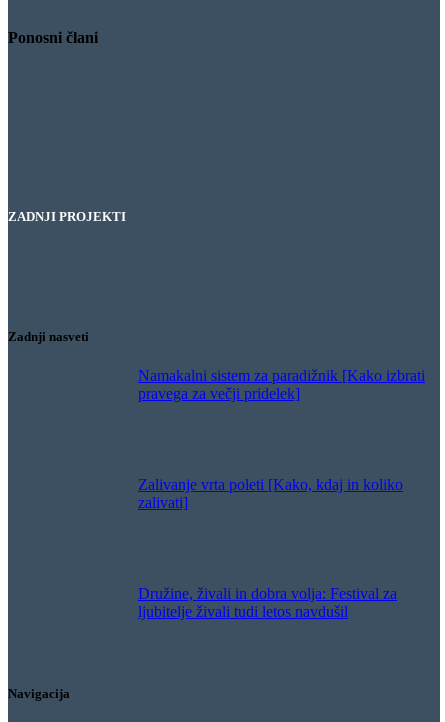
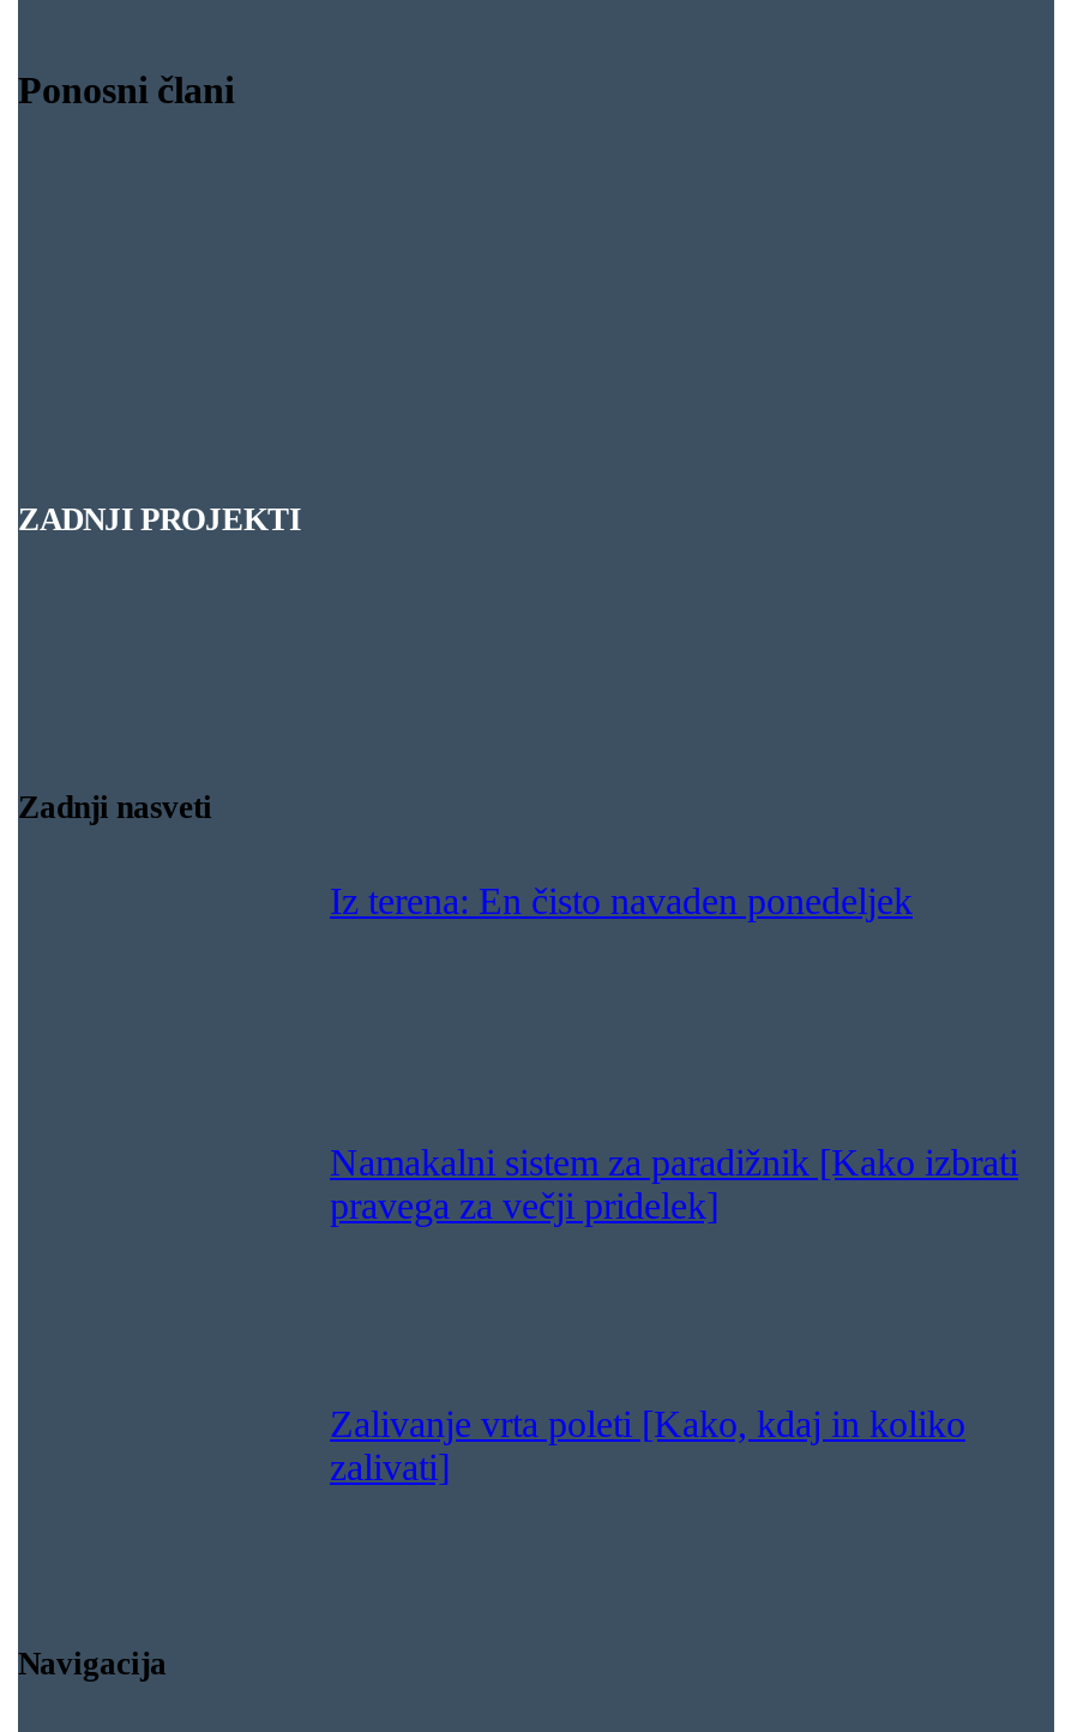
+ Iz terena: En čisto navaden ponedeljek

moved down: Namakalni sistem za paradižnik [Kako izbrati | pravega za večji pridelek] | Zalivanje vrta poleti [Kako, kdaj in koliko | zalivati]

- Družine, živali in dobra volja: Festival za
- ljubitelje živali tudi letos navdušil
